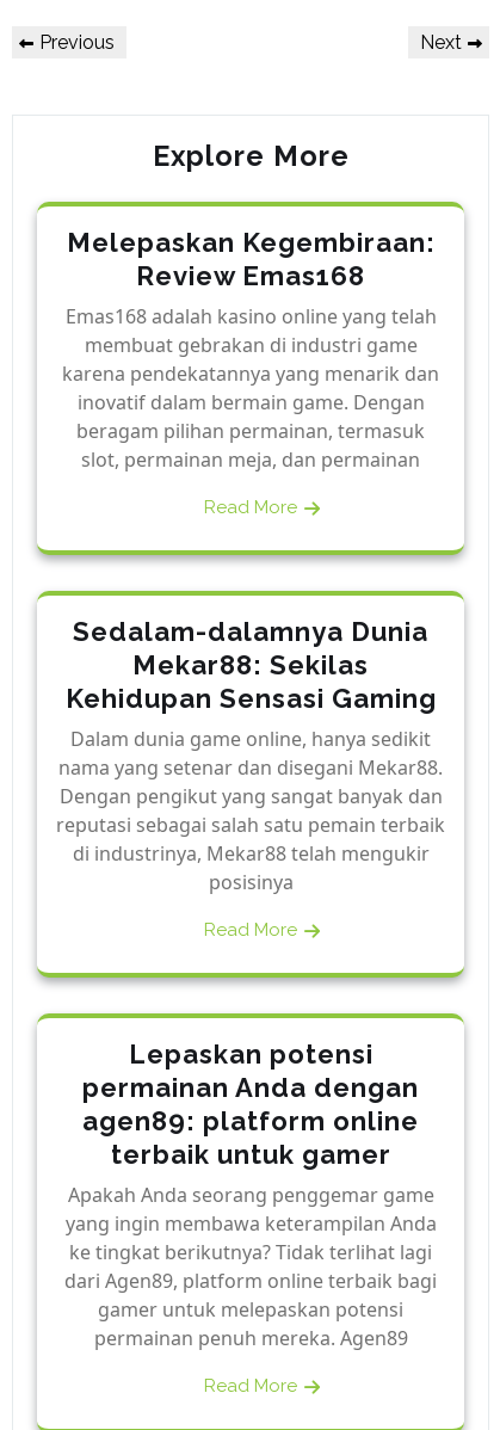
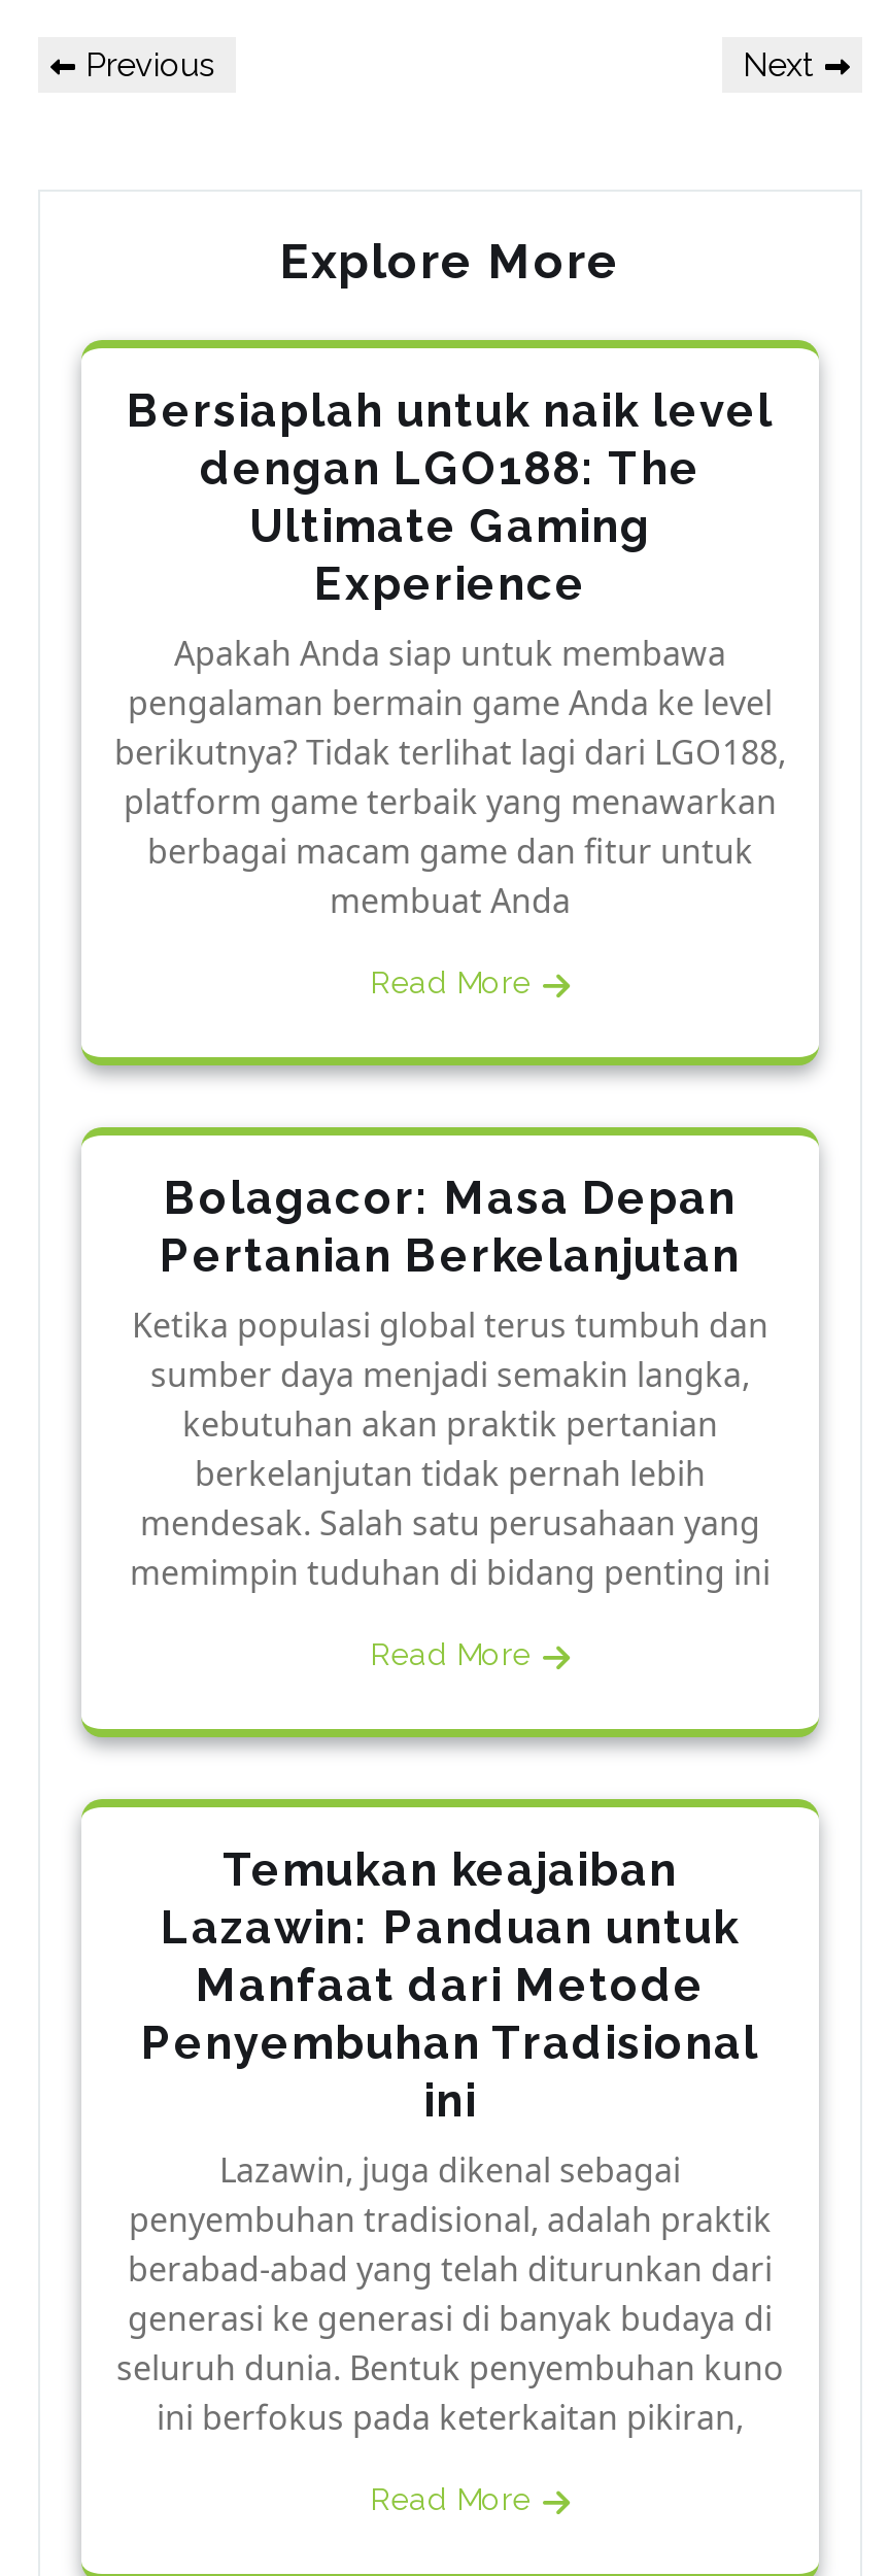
- Melepaskan Kegembiraan:
- Review Emas168
- Emas168 adalah kasino online yang telah
- membuat gebrakan di industri game
- karena pendekatannya yang menarik dan
- inovatif dalam bermain game. Dengan
- beragam pilihan permainan, termasuk
- slot, permainan meja, dan permainan
+ Bersiaplah untuk naik level
+ dengan LGO188: The
+ Ultimate Gaming
+ Experience
+ Apakah Anda siap untuk membawa
+ pengalaman bermain game Anda ke level
+ berikutnya? Tidak terlihat lagi dari LGO188,
+ platform game terbaik yang menawarkan
+ berbagai macam game dan fitur untuk
+ membuat Anda

- Sedalam-dalamnya Dunia
- Mekar88: Sekilas
- Kehidupan Sensasi Gaming
- Dalam dunia game online, hanya sedikit
- nama yang setenar dan disegani Mekar88.
- Dengan pengikut yang sangat banyak dan
- reputasi sebagai salah satu pemain terbaik
- di industrinya, Mekar88 telah mengukir
- posisinya
+ Bolagacor: Masa Depan
+ Pertanian Berkelanjutan
+ Ketika populasi global terus tumbuh dan
+ sumber daya menjadi semakin langka,
+ kebutuhan akan praktik pertanian
+ berkelanjutan tidak pernah lebih
+ mendesak. Salah satu perusahaan yang
+ memimpin tuduhan di bidang penting ini

- Lepaskan potensi
- permainan Anda dengan
- agen89: platform online
- terbaik untuk gamer
- Apakah Anda seorang penggemar game
- yang ingin membawa keterampilan Anda
- ke tingkat berikutnya? Tidak terlihat lagi
- dari Agen89, platform online terbaik bagi
- gamer untuk melepaskan potensi
- permainan penuh mereka. Agen89
+ Temukan keajaiban
+ Lazawin: Panduan untuk
+ Manfaat dari Metode
+ Penyembuhan Tradisional
+ ini
+ Lazawin, juga dikenal sebagai
+ penyembuhan tradisional, adalah praktik
+ berabad-abad yang telah diturunkan dari
+ generasi ke generasi di banyak budaya di
+ seluruh dunia. Bentuk penyembuhan kuno
+ ini berfokus pada keterkaitan pikiran,
